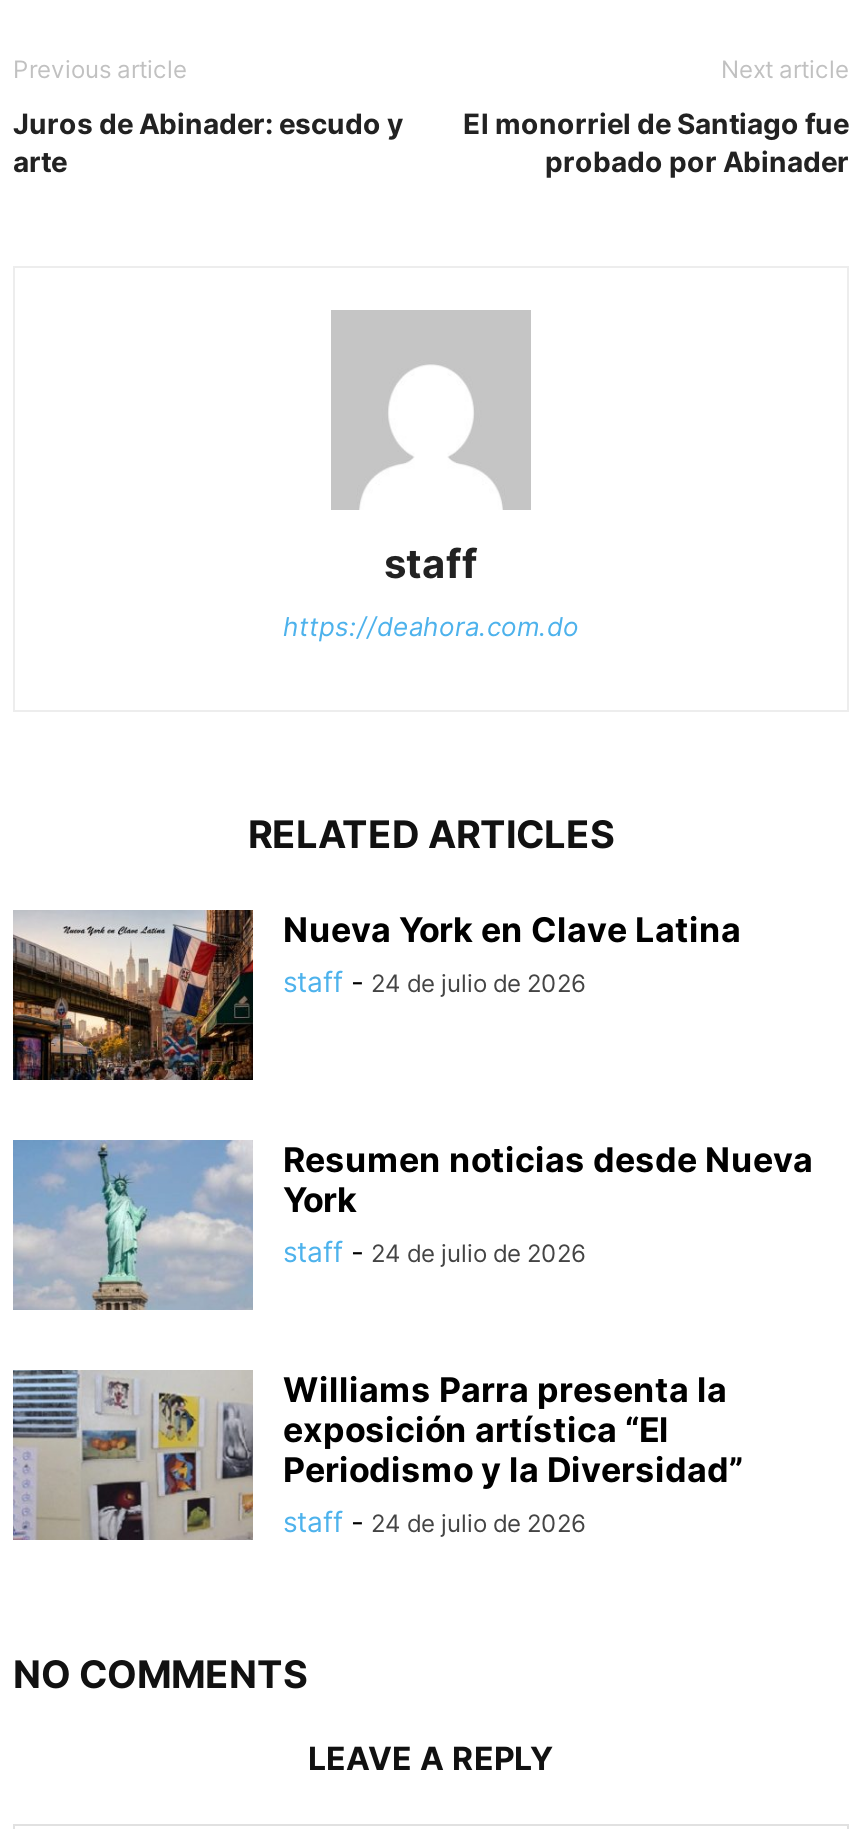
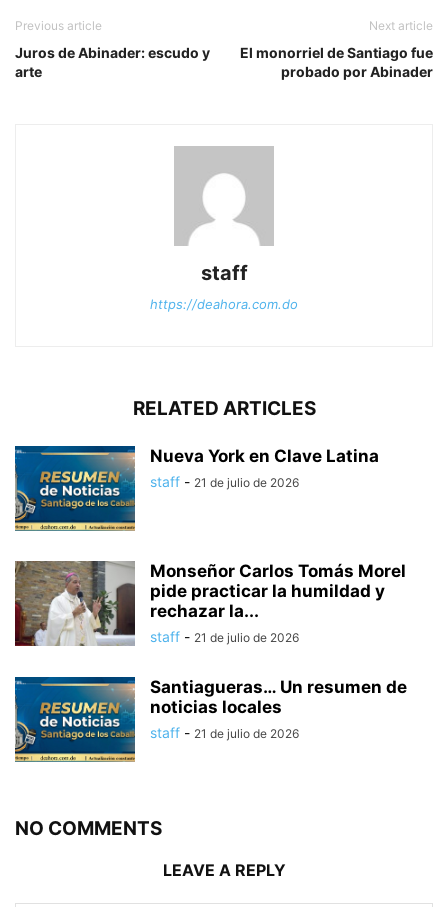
- [image]
- staff - 24 de julio de 2026
+ [image]
+ staff - 21 de julio de 2026

- [image]
- Resumen noticias desde Nueva
- York
- staff - 24 de julio de 2026
+ [image]
+ Monseñor Carlos Tomás Morel
+ pide practicar la humildad y
+ rechazar la...
+ staff - 21 de julio de 2026

- [image]
- Williams Parra presenta la
- exposición artística “El
- Periodismo y la Diversidad”
- staff - 24 de julio de 2026
+ [image]
+ Santiagueras… Un resumen de
+ noticias locales
+ staff - 21 de julio de 2026
